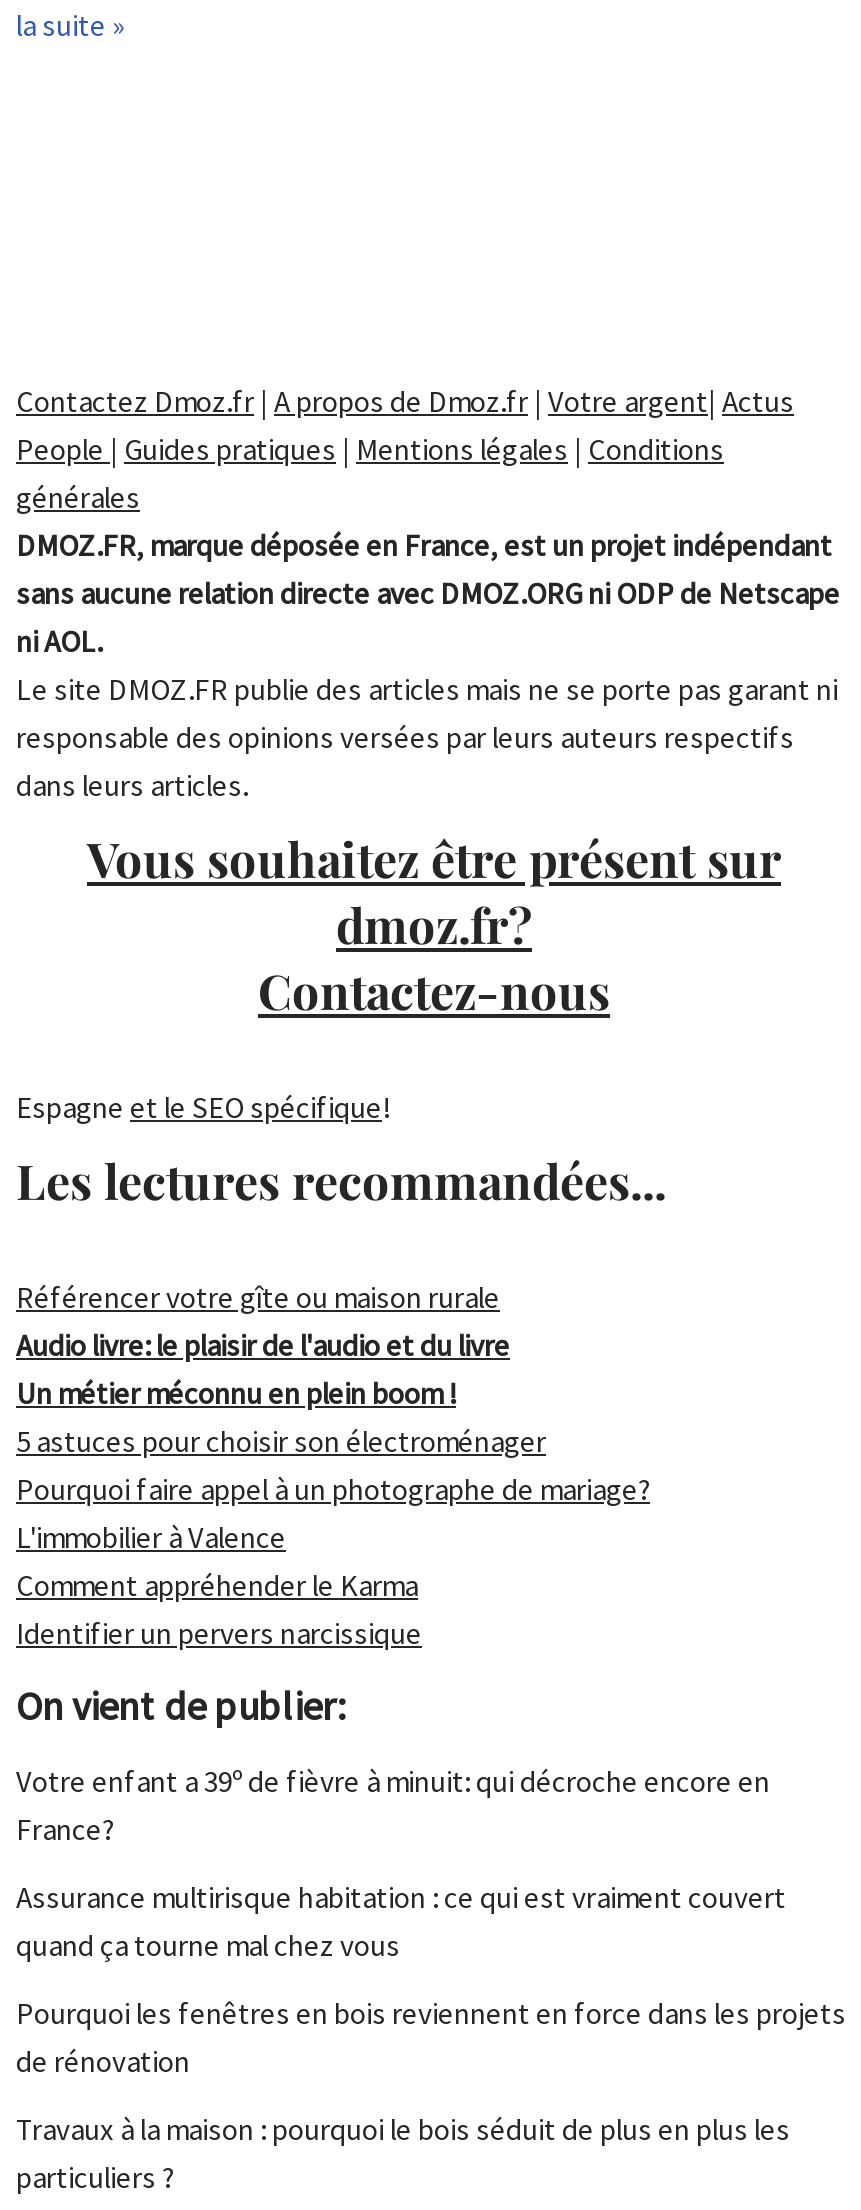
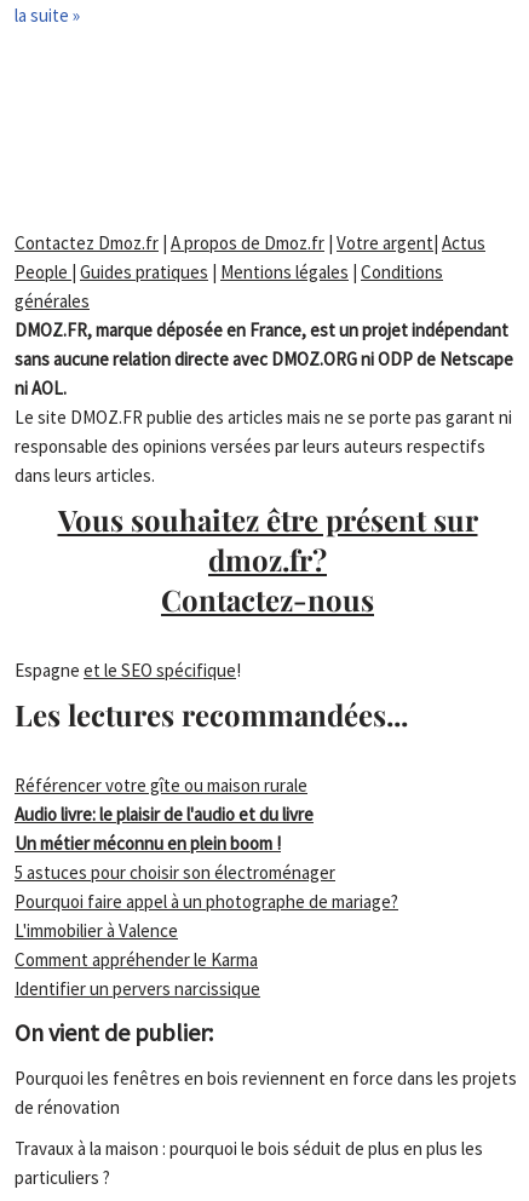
- Votre enfant a 39º de fièvre à minuit: qui décroche encore en
- France?
- Assurance multirisque habitation : ce qui est vraiment couvert
- quand ça tourne mal chez vous
